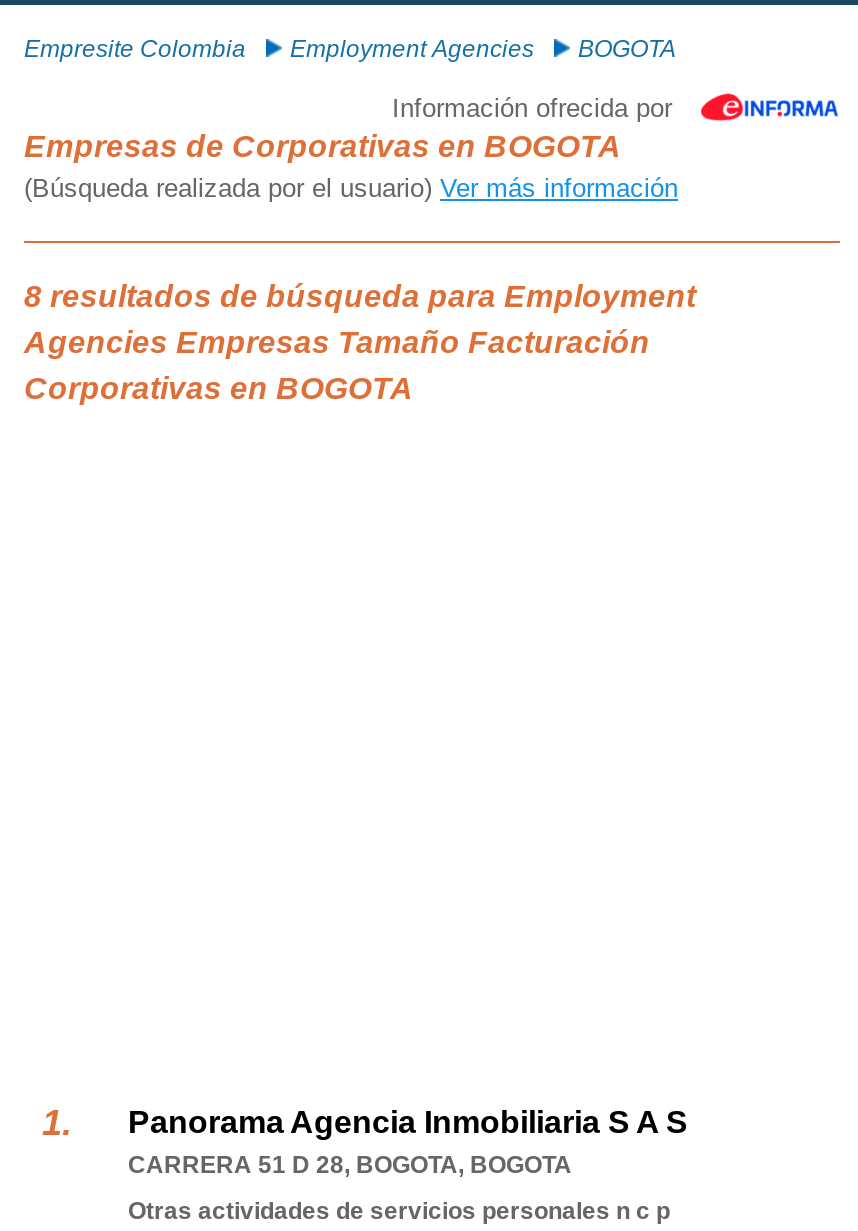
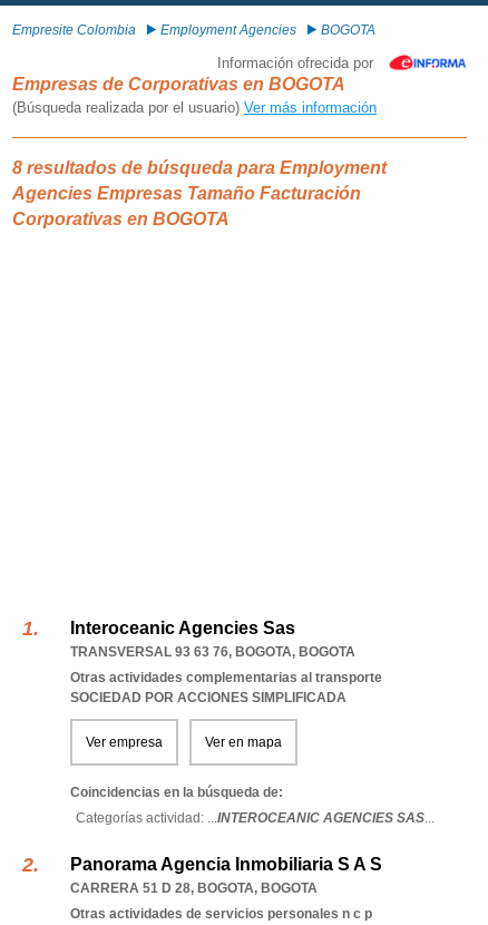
+ Interoceanic Agencies Sas
+ TRANSVERSAL 93 63 76, BOGOTA, BOGOTA
+ Otras actividades complementarias al transporte
+ SOCIEDAD POR ACCIONES SIMPLIFICADA
+ Ver empresa
+ Ver en mapa
+ Coincidencias en la búsqueda de:
+ Categorías actividad: ...INTEROCEANIC AGENCIES SAS...
